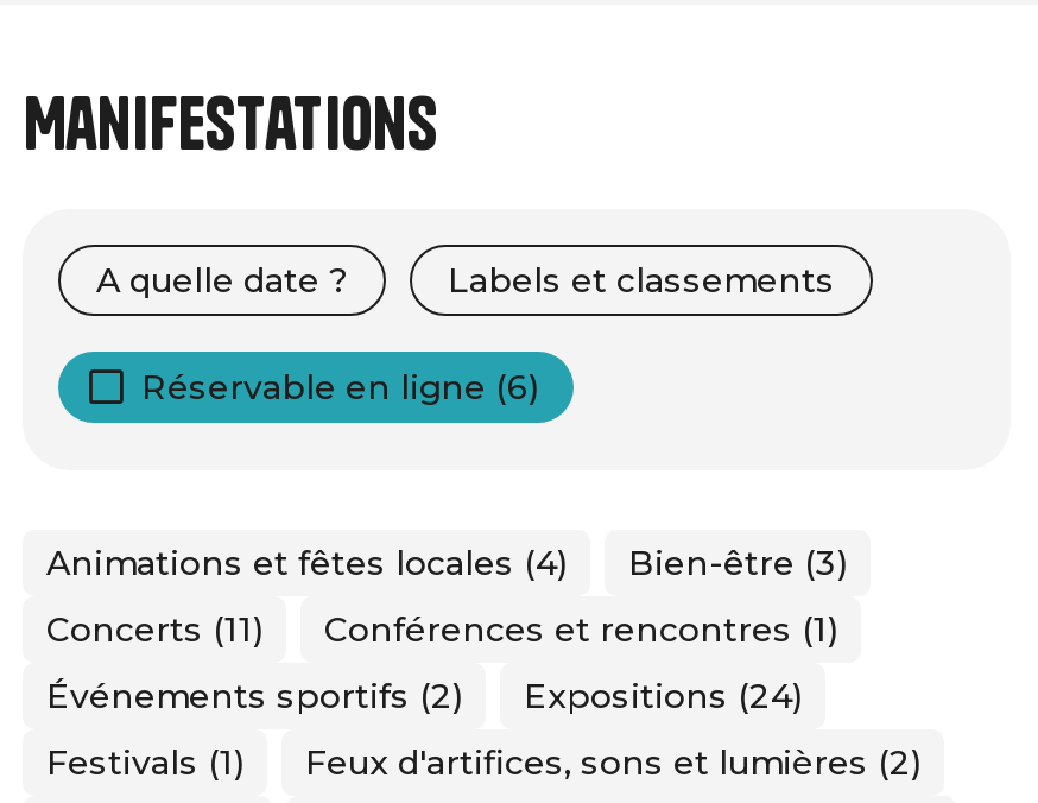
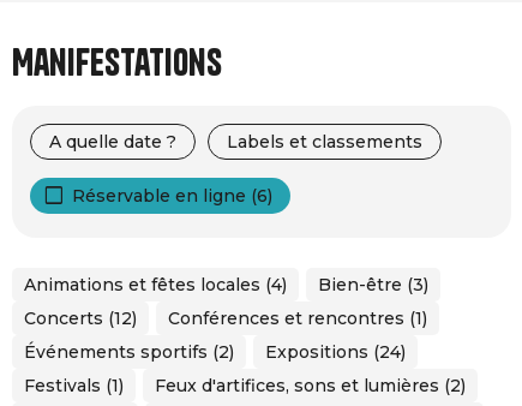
- Concerts (11) Conférences et rencontres (1)
+ Concerts (12) Conférences et rencontres (1)
